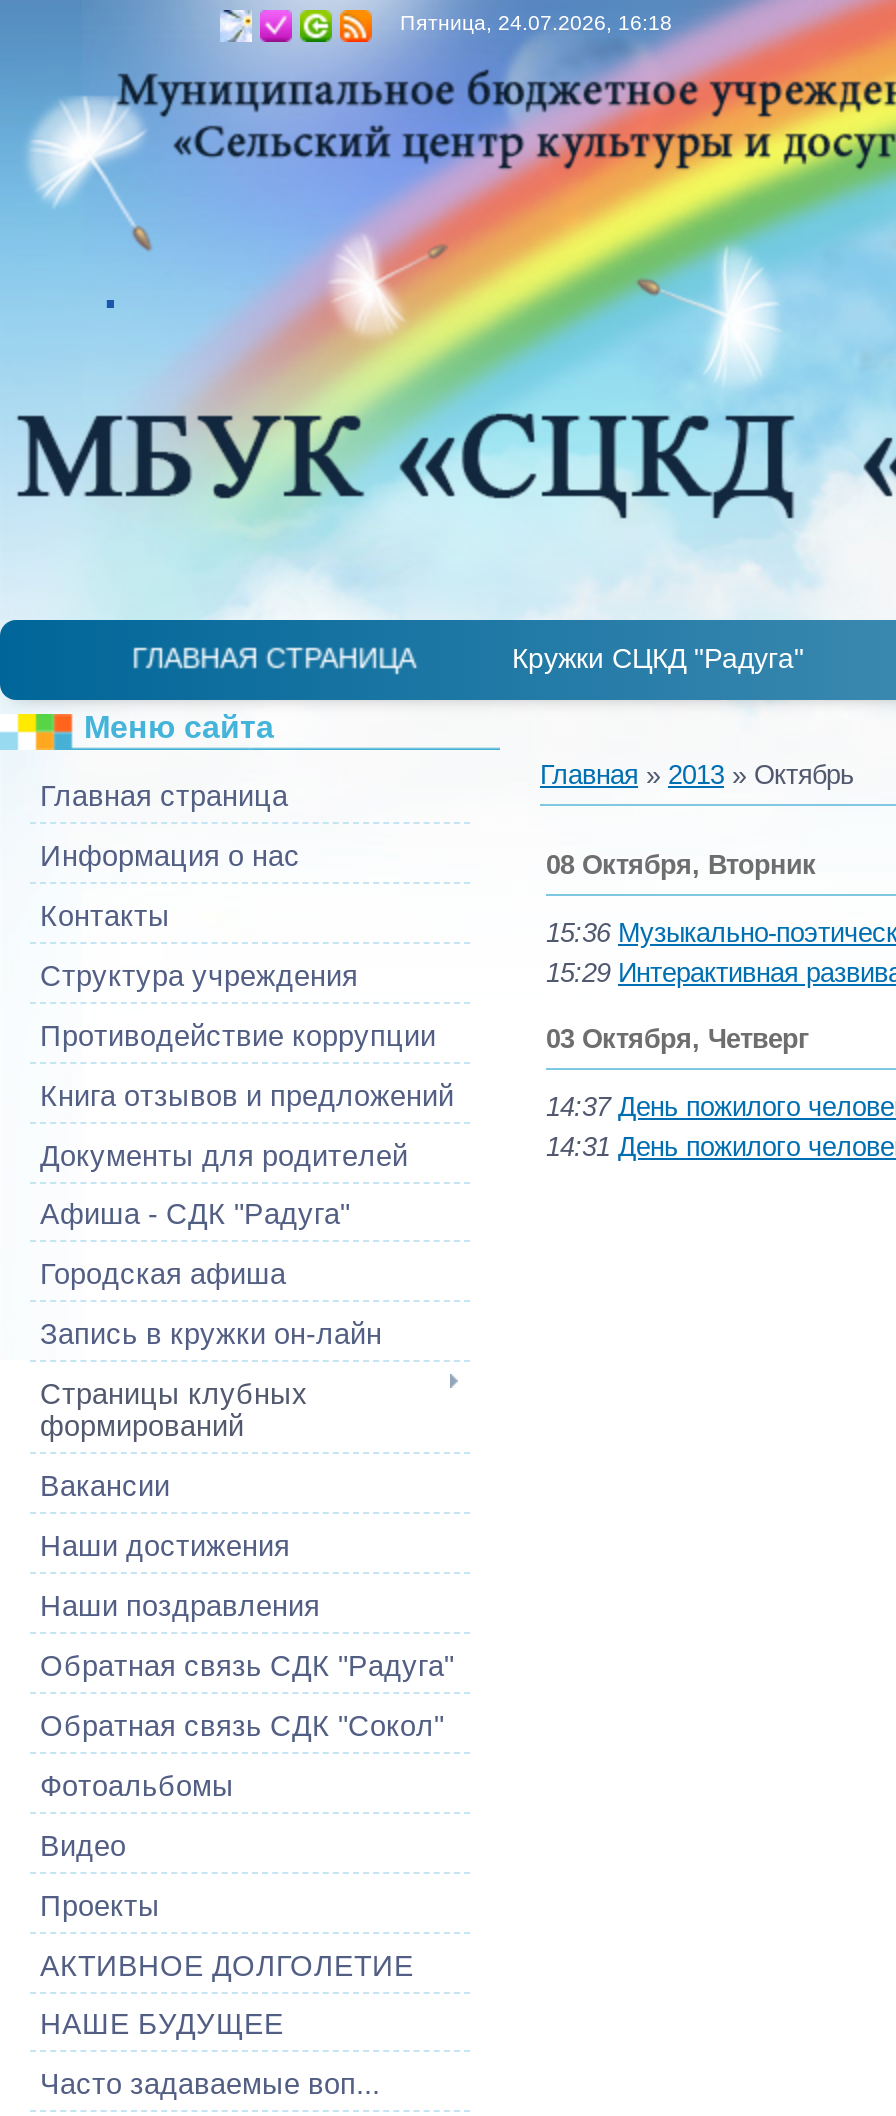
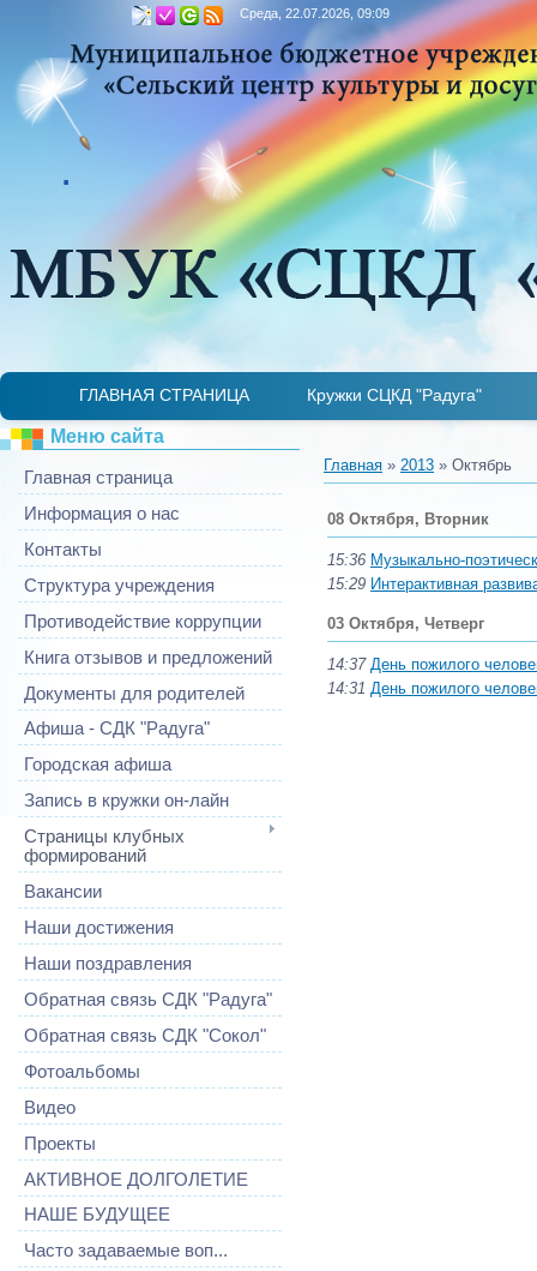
- Пятница, 24.07.2026, 16:18
+ Среда, 22.07.2026, 09:09
